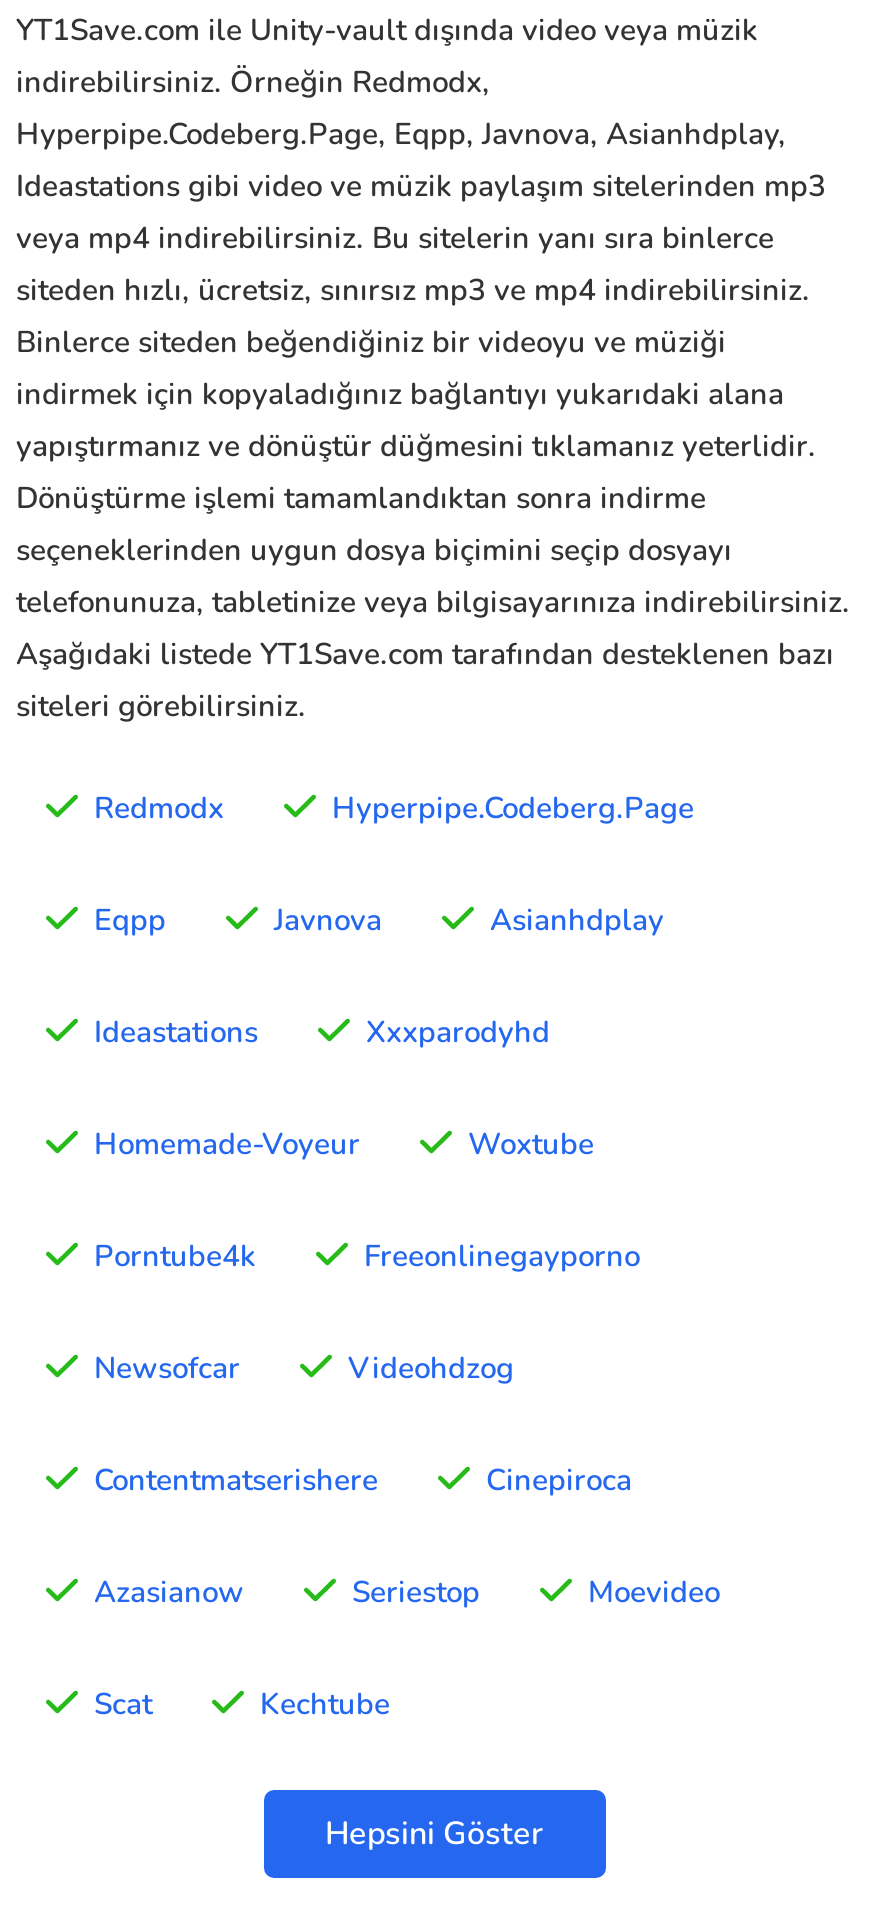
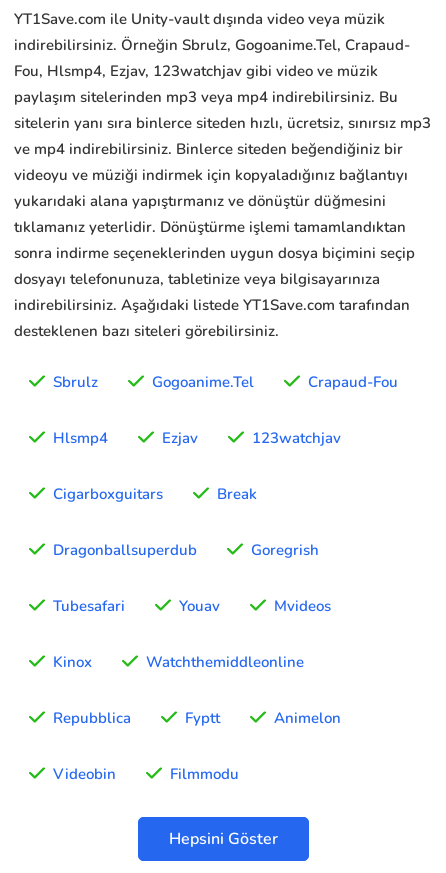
- indirebilirsiniz. Örneğin Redmodx,
- Hyperpipe.Codeberg.Page, Eqpp, Javnova, Asianhdplay,
- Ideastations gibi video ve müzik paylaşım sitelerinden mp3
- veya mp4 indirebilirsiniz. Bu sitelerin yanı sıra binlerce
- siteden hızlı, ücretsiz, sınırsız mp3 ve mp4 indirebilirsiniz.
- Binlerce siteden beğendiğiniz bir videoyu ve müziği
- indirmek için kopyaladığınız bağlantıyı yukarıdaki alana
- yapıştırmanız ve dönüştür düğmesini tıklamanız yeterlidir.
- Dönüştürme işlemi tamamlandıktan sonra indirme
- seçeneklerinden uygun dosya biçimini seçip dosyayı
- telefonunuza, tabletinize veya bilgisayarınıza indirebilirsiniz.
- Aşağıdaki listede YT1Save.com tarafından desteklenen bazı
- siteleri görebilirsiniz.
- Redmodx
- Hyperpipe.Codeberg.Page
- Eqpp
- Javnova
- Asianhdplay
- Ideastations
- Xxxparodyhd
- Homemade-Voyeur
- Woxtube
- Porntube4k
- Freeonlinegayporno
- Newsofcar
- Videohdzog
- Contentmatserishere
- Cinepiroca
- Azasianow
- Seriestop
- Moevideo
- Scat
- Kechtube
+ indirebilirsiniz. Örneğin Sbrulz, Gogoanime.Tel, Crapaud-
+ Fou, Hlsmp4, Ezjav, 123watchjav gibi video ve müzik
+ paylaşım sitelerinden mp3 veya mp4 indirebilirsiniz. Bu
+ sitelerin yanı sıra binlerce siteden hızlı, ücretsiz, sınırsız mp3
+ ve mp4 indirebilirsiniz. Binlerce siteden beğendiğiniz bir
+ videoyu ve müziği indirmek için kopyaladığınız bağlantıyı
+ yukarıdaki alana yapıştırmanız ve dönüştür düğmesini
+ tıklamanız yeterlidir. Dönüştürme işlemi tamamlandıktan
+ sonra indirme seçeneklerinden uygun dosya biçimini seçip
+ dosyayı telefonunuza, tabletinize veya bilgisayarınıza
+ indirebilirsiniz. Aşağıdaki listede YT1Save.com tarafından
+ desteklenen bazı siteleri görebilirsiniz.
+ Sbrulz
+ Gogoanime.Tel
+ Crapaud-Fou
+ Hlsmp4
+ Ezjav
+ 123watchjav
+ Cigarboxguitars
+ Break
+ Dragonballsuperdub
+ Goregrish
+ Tubesafari
+ Youav
+ Mvideos
+ Kinox
+ Watchthemiddleonline
+ Repubblica
+ Fyptt
+ Animelon
+ Videobin
+ Filmmodu
